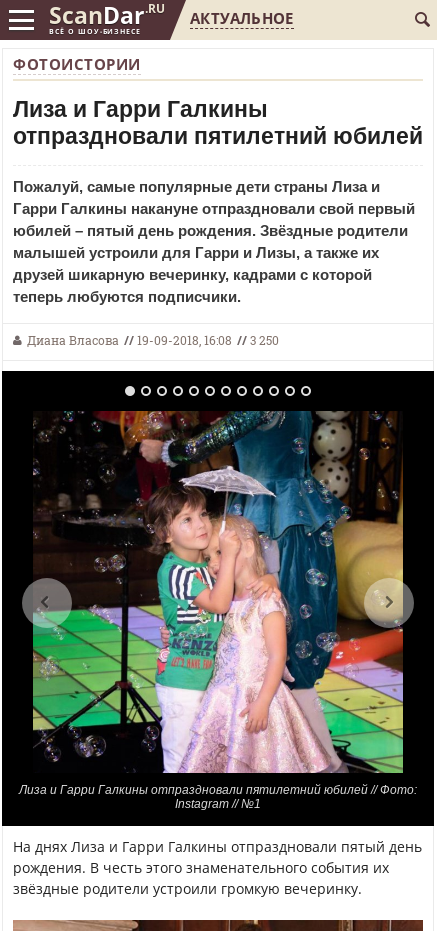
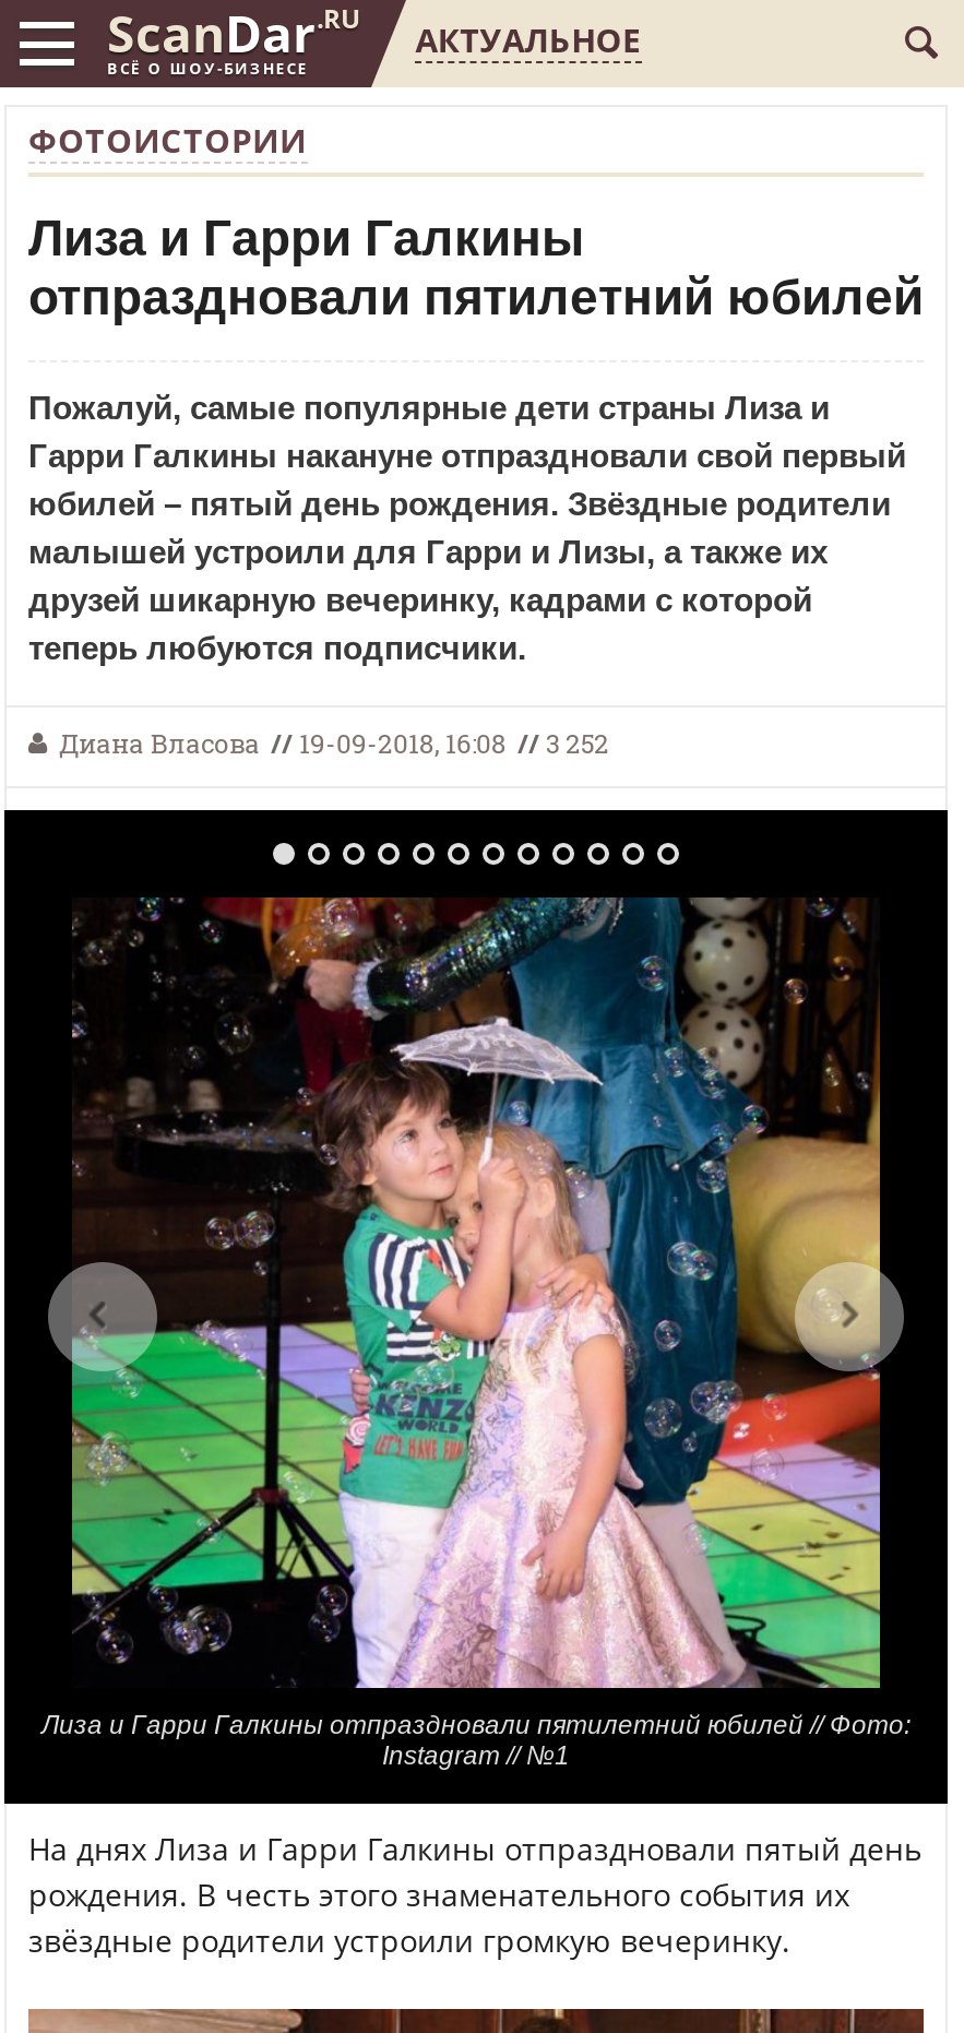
- Диана Власова // 19-09-2018, 16:08 // 3 250
+ Диана Власова // 19-09-2018, 16:08 // 3 252
